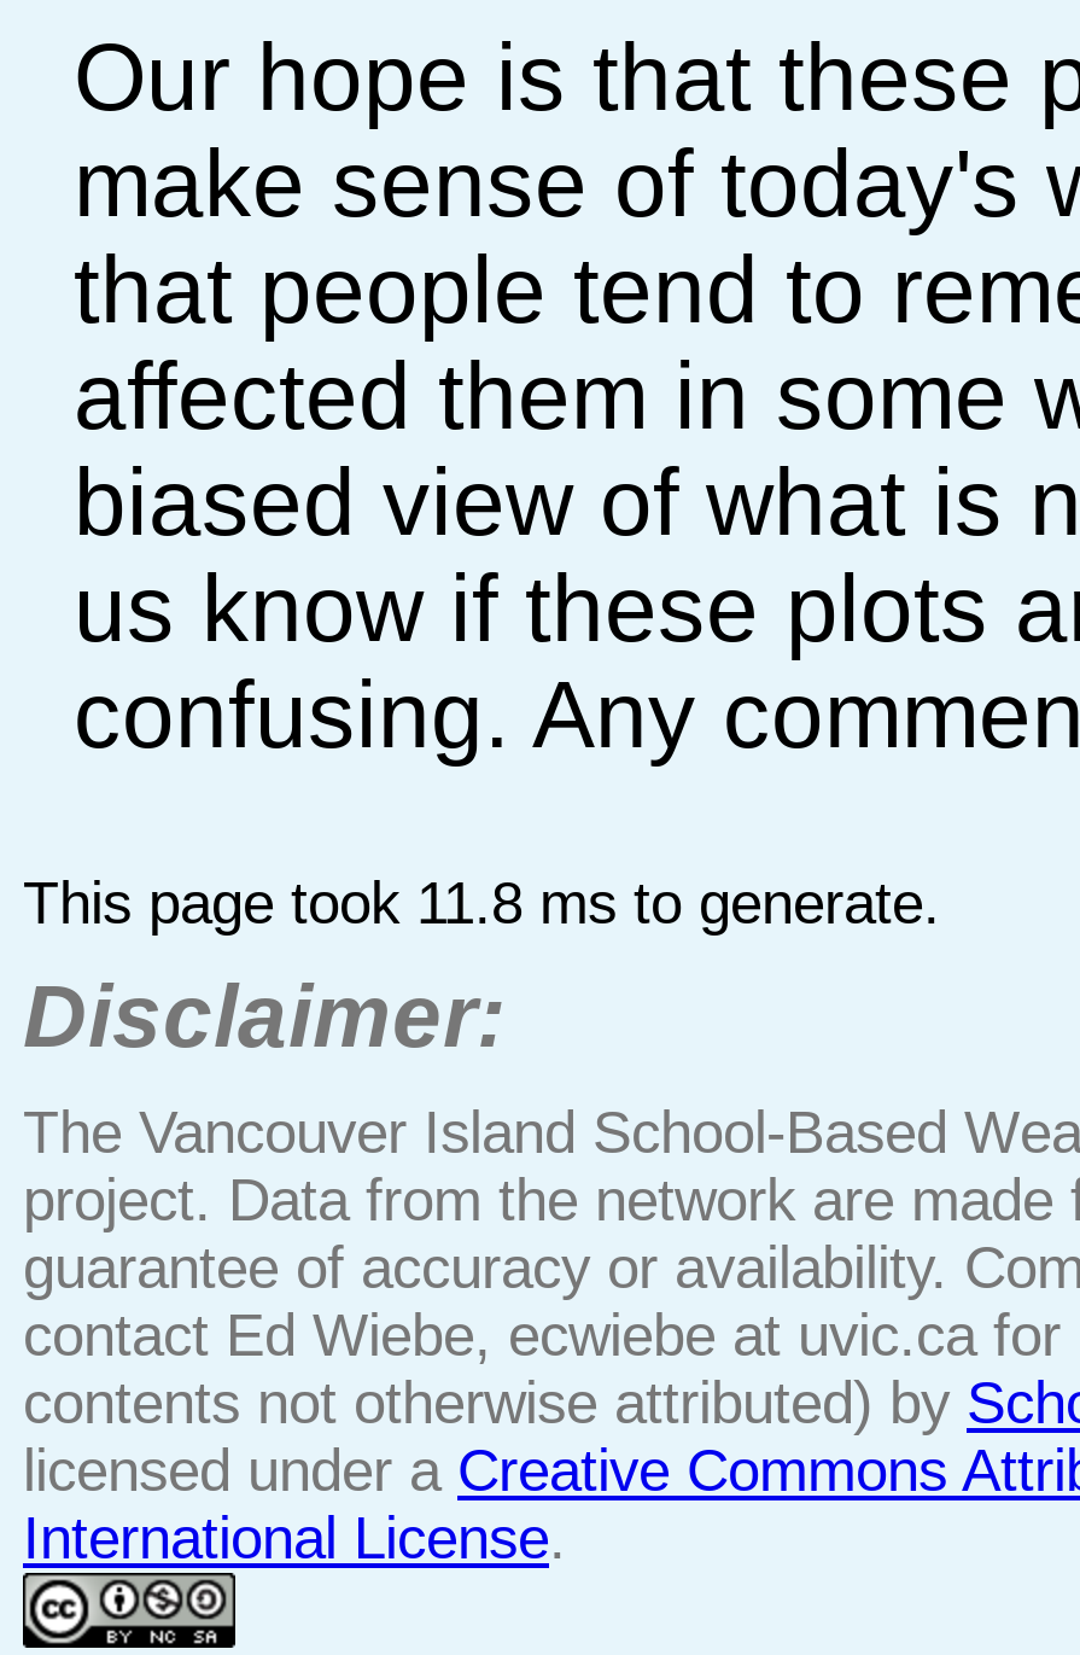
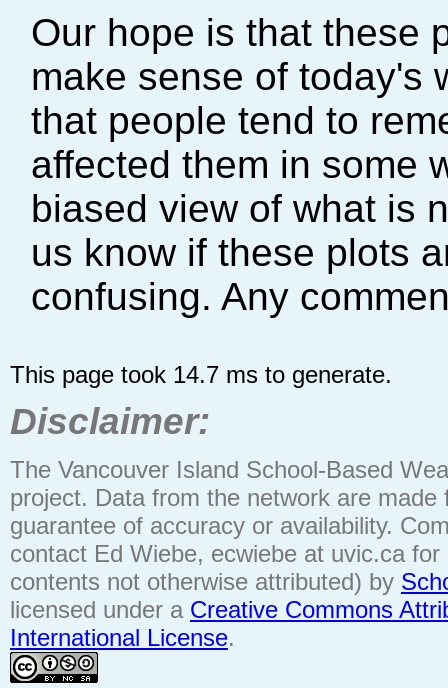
- This page took 11.8 ms to generate.
+ This page took 14.7 ms to generate.
